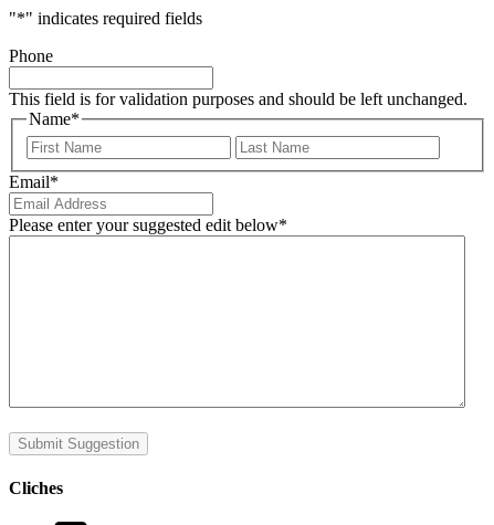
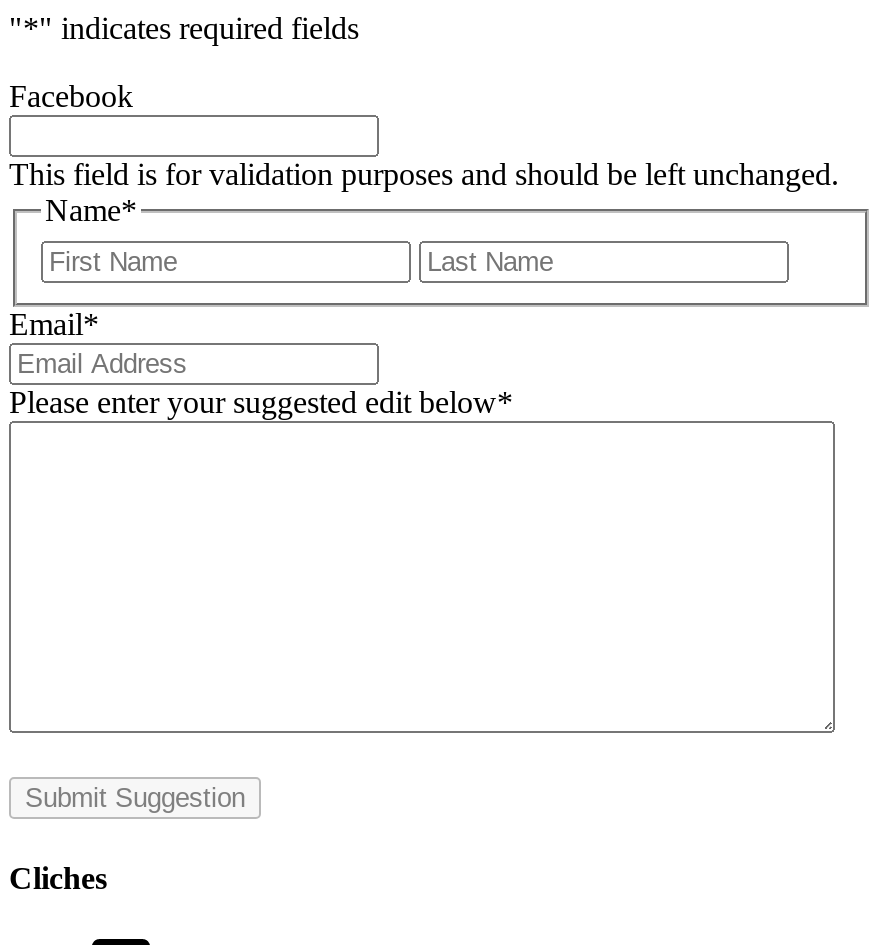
- Phone
+ Facebook
